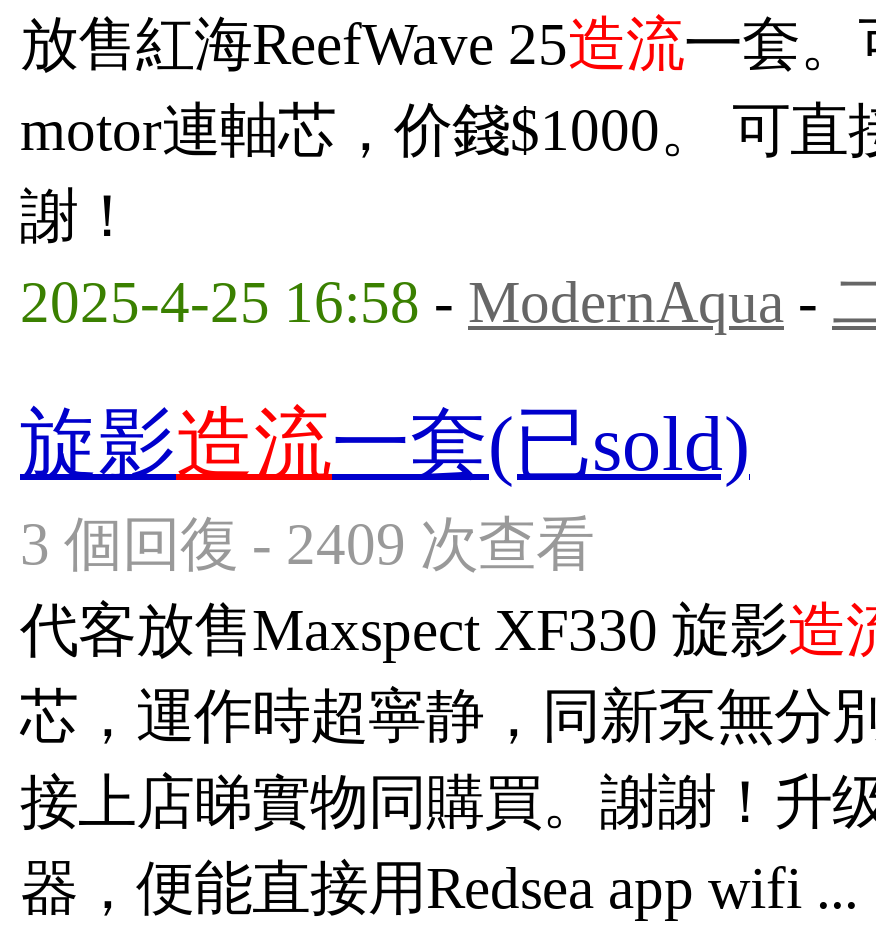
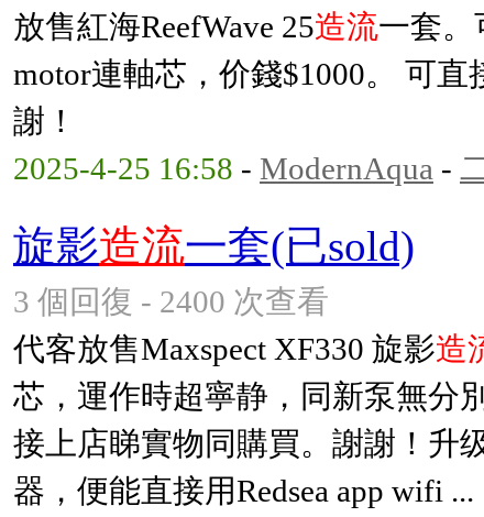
- 3 個回復 - 2409 次查看
+ 3 個回復 - 2400 次查看
